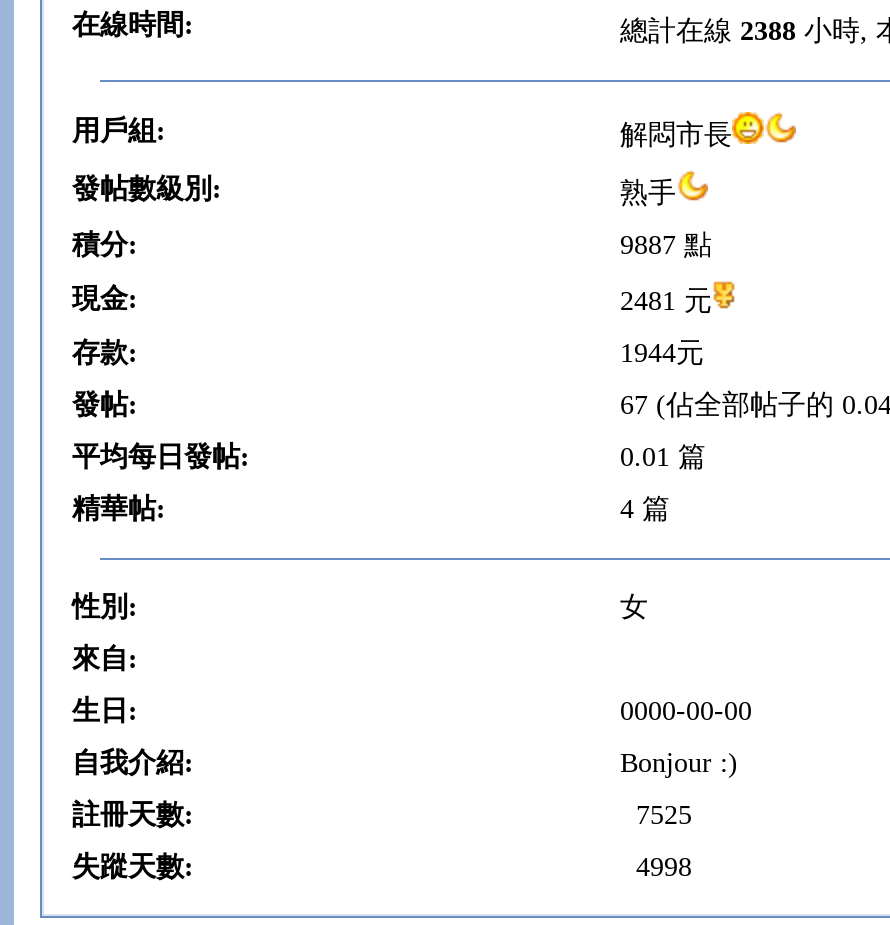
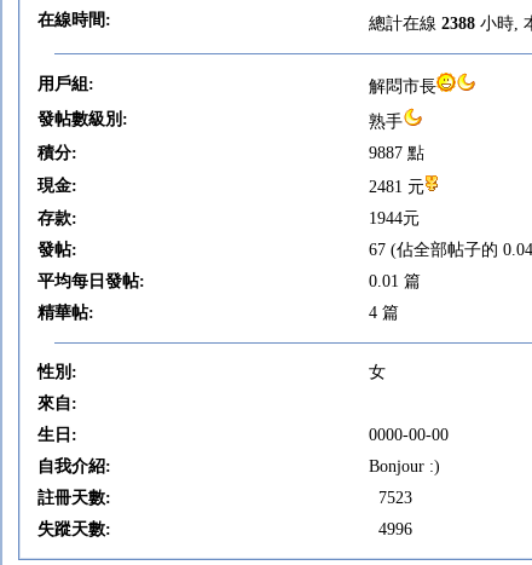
- 7525
+ 7523

- 4998
+ 4996
